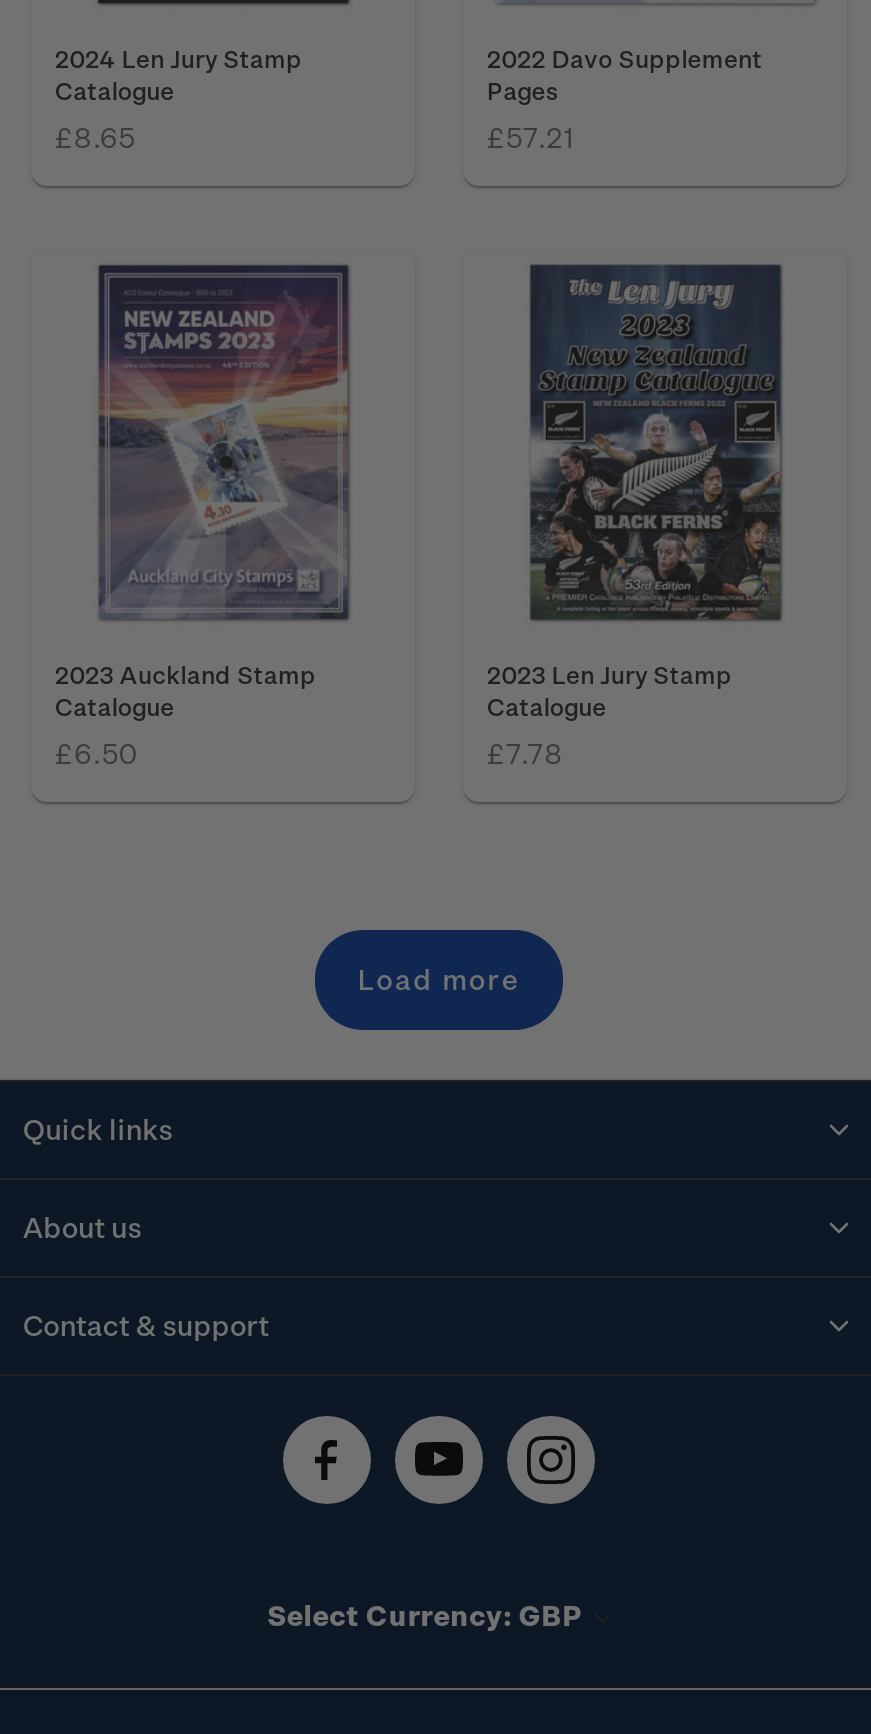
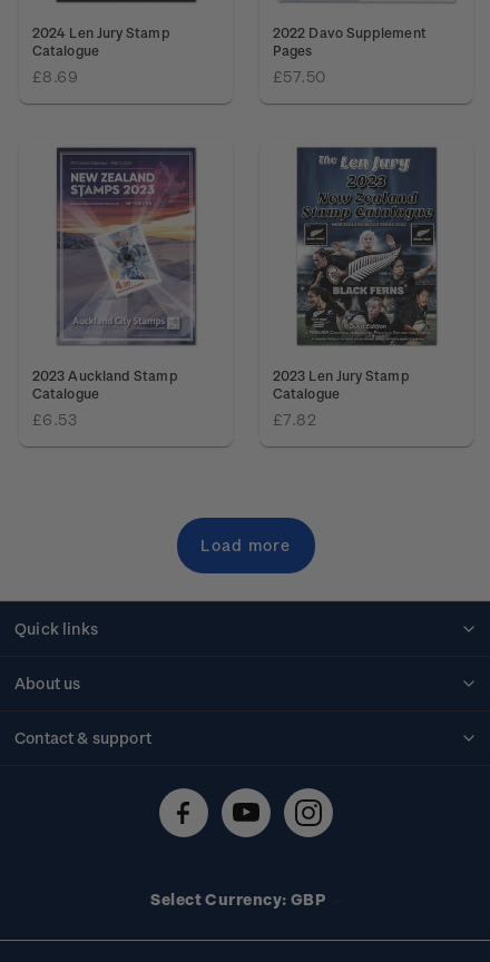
- £8.65
+ £8.69

- £57.21
+ £57.50

- £6.50
+ £6.53

- £7.78
+ £7.82
